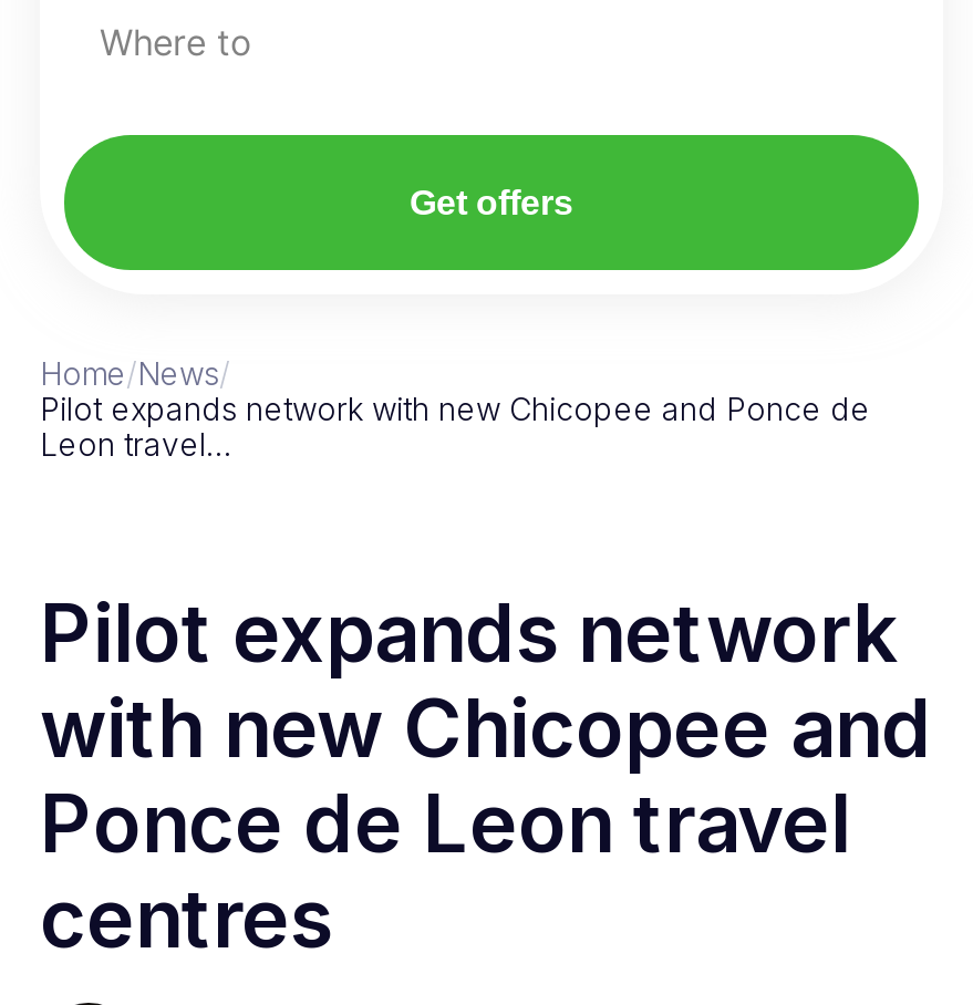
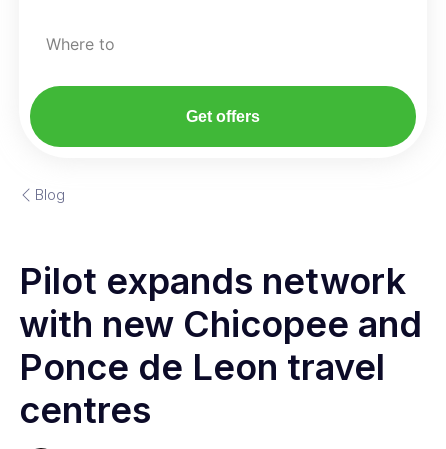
- Home/News/
- Pilot expands network with new Chicopee and Ponce de
- Leon travel…
+ Blog
